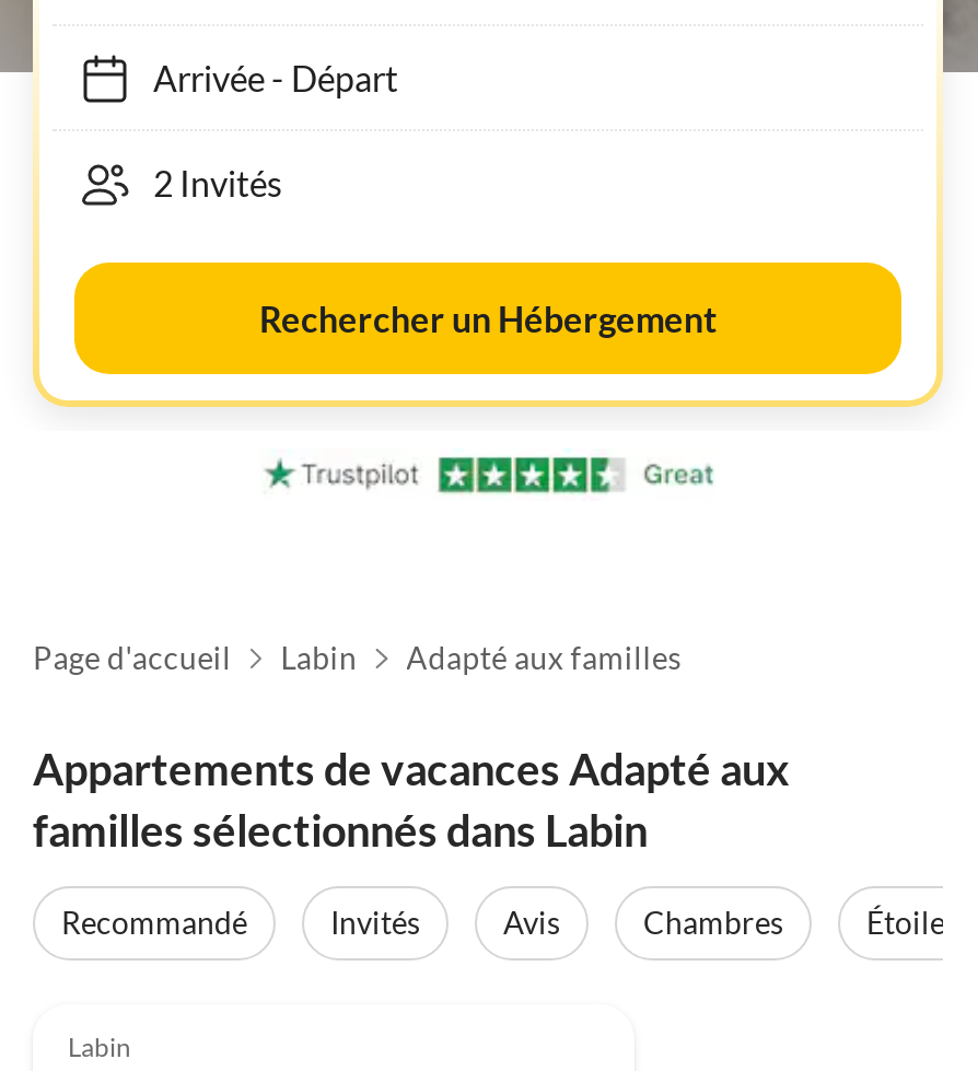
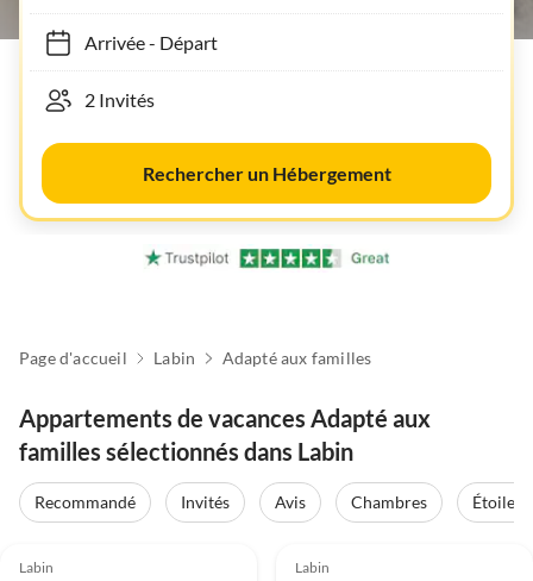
+ Labin
